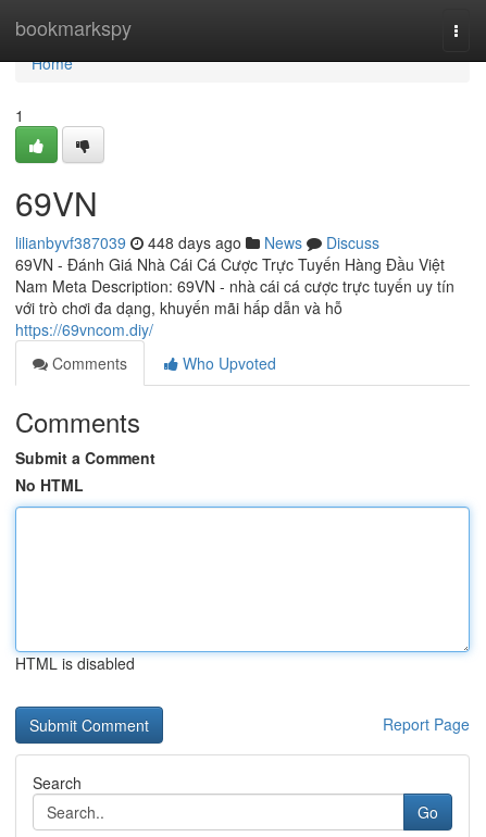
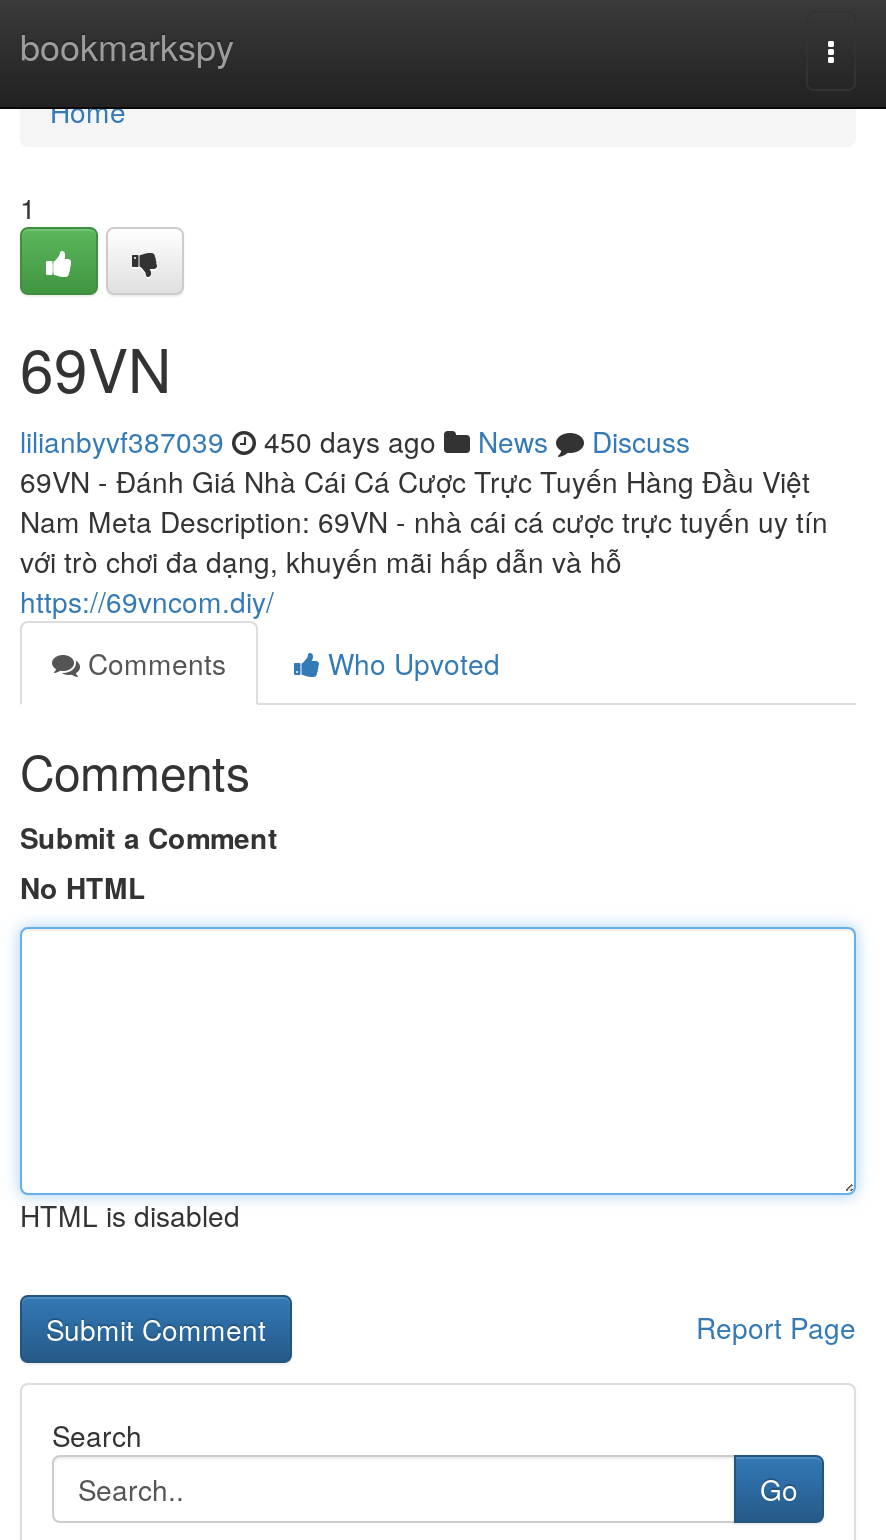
- lilianbyvf387039 448 days ago News Discuss
+ lilianbyvf387039 450 days ago News Discuss
